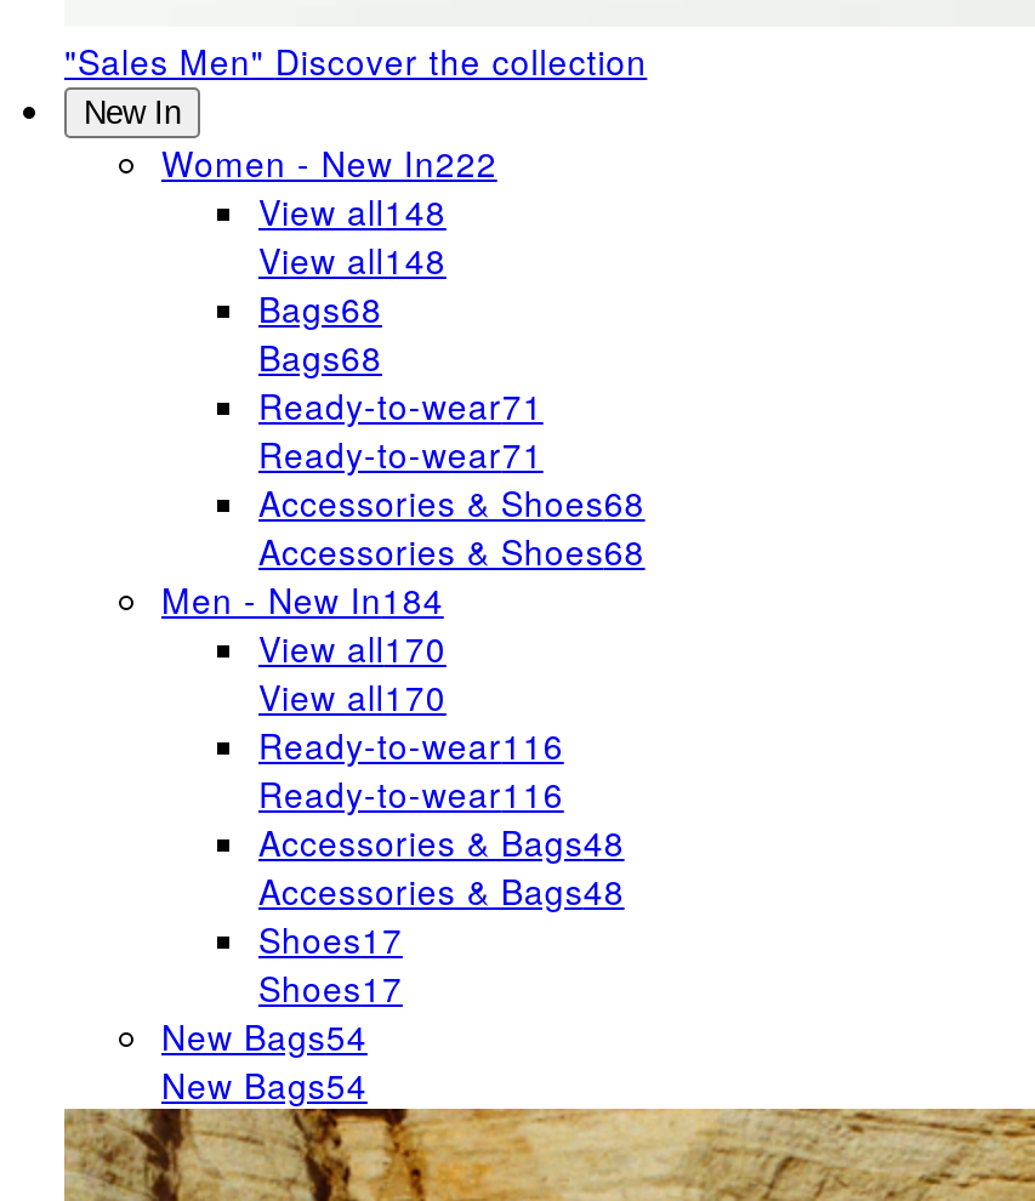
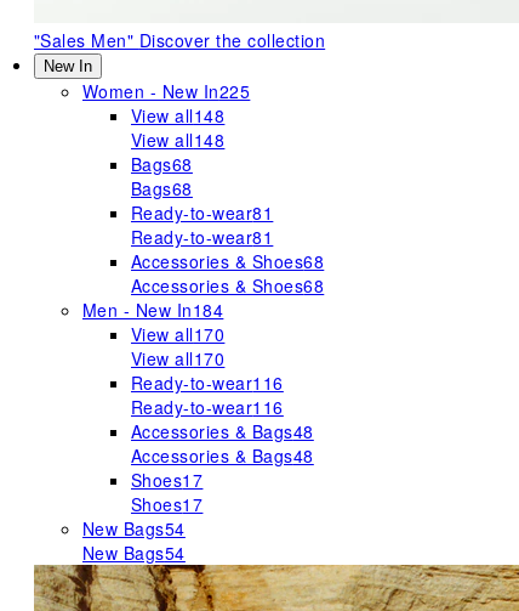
- Women - New In222
+ Women - New In225

- Ready-to-wear71
+ Ready-to-wear81

- Ready-to-wear71
+ Ready-to-wear81
